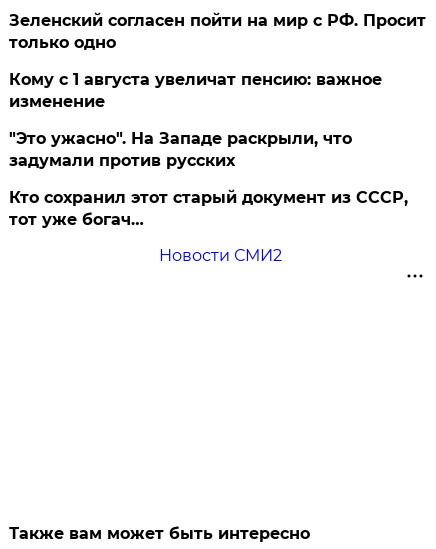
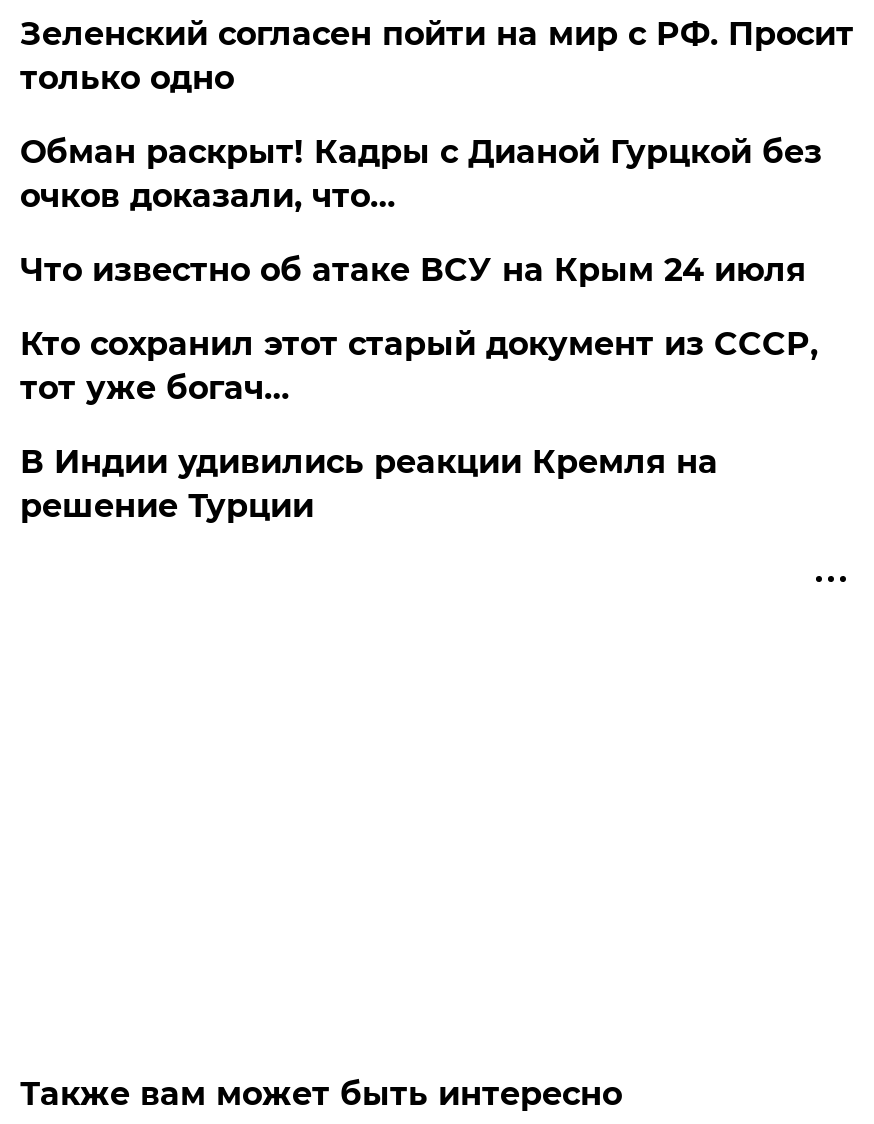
- Кому с 1 августа увеличат пенсию: важное
- изменение
+ Обман раскрыт! Кадры с Дианой Гурцкой без
+ очков доказали, что…

- "Это ужасно". На Западе раскрыли, что
- задумали против русских
+ Что известно об атаке ВСУ на Крым 24 июля

moved up: Кто сохранил этот старый документ из СССР, | тот уже богач…

- Новости СМИ2
+ В Индии удивились реакции Кремля на
+ решение Турции
